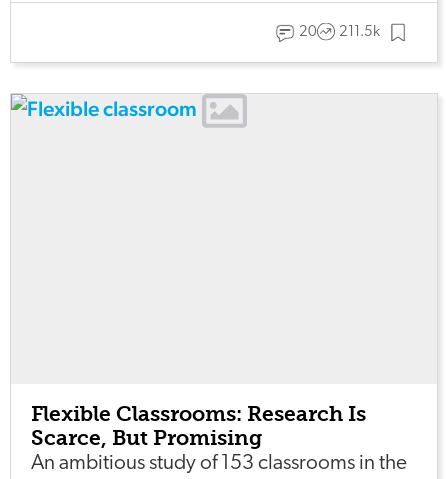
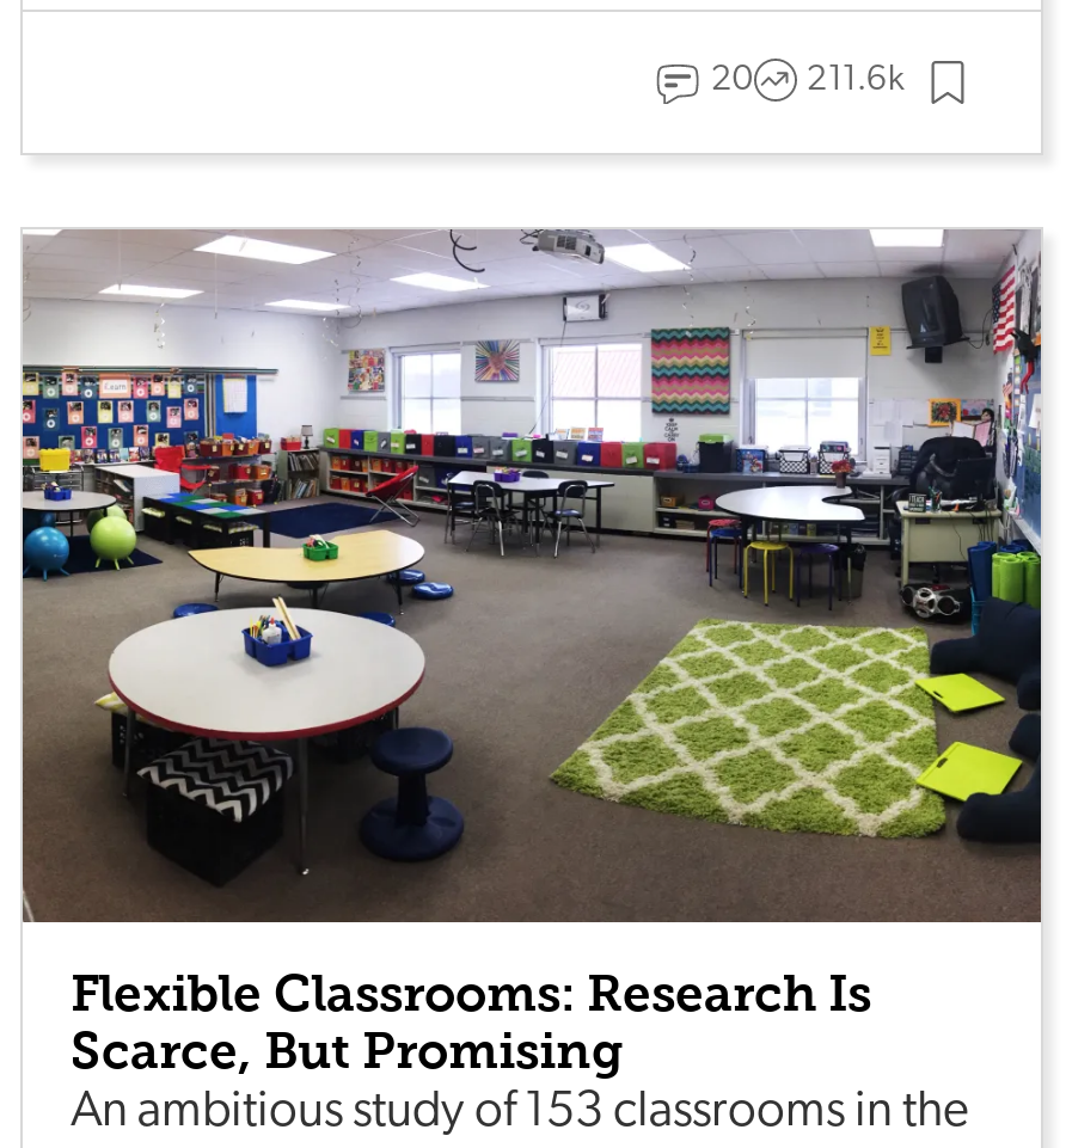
- 20 211.5k
+ 20 211.6k

+ [image]
